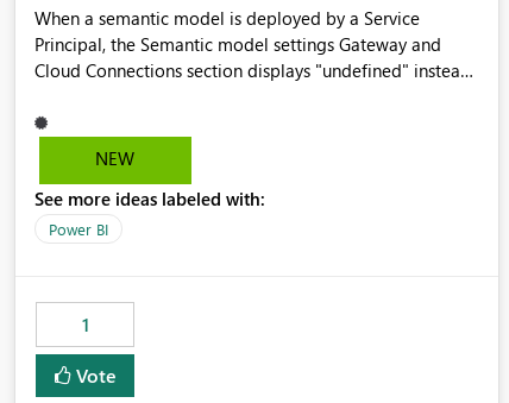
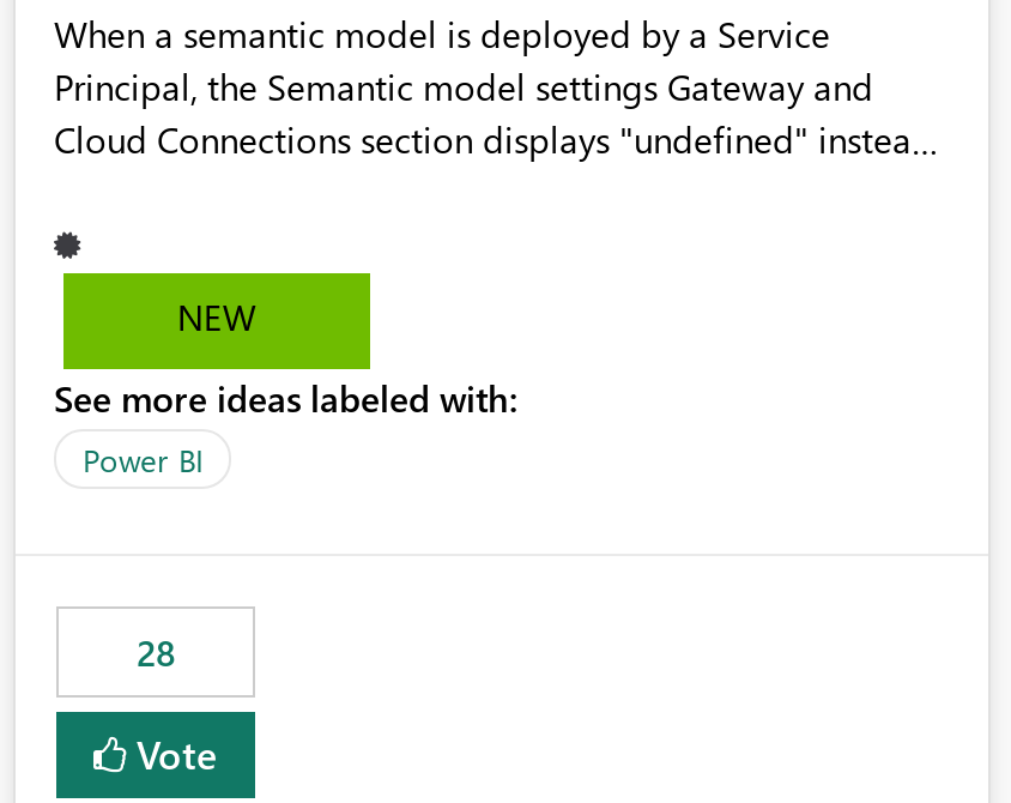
- 1
+ 28
